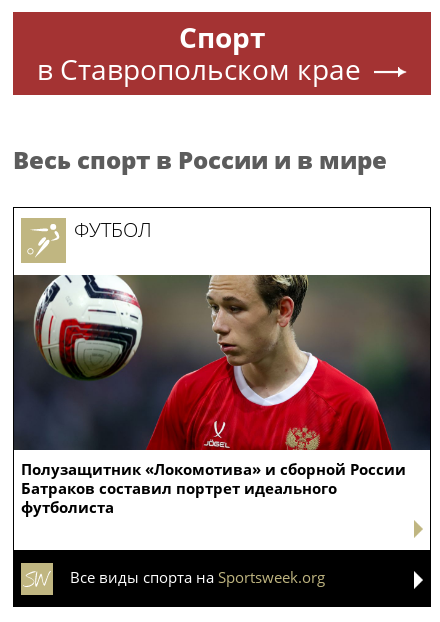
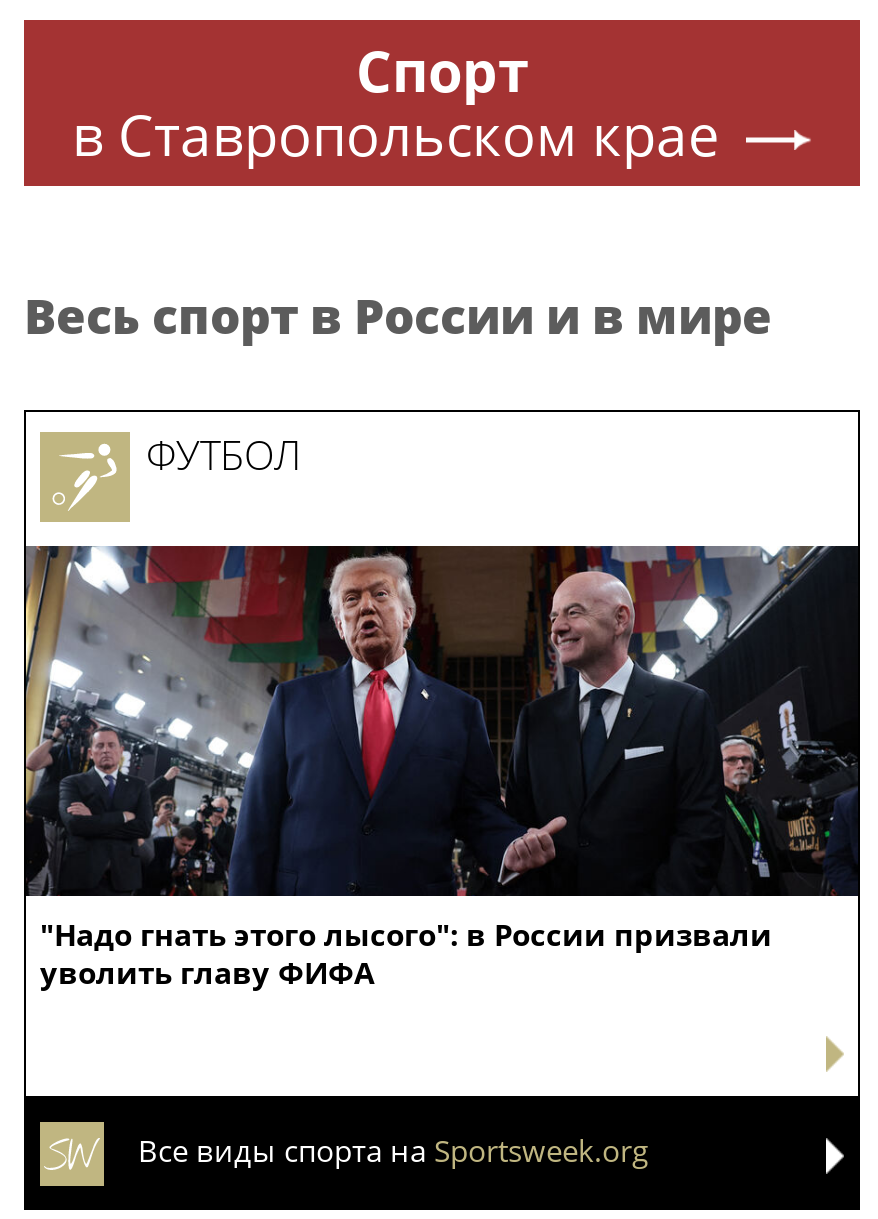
- [image]
- Полузащитник «Локомотива» и сборной России
- Батраков составил портрет идеального
- футболиста
+ [image]
+ "Надо гнать этого лысого": в России призвали
+ уволить главу ФИФА
